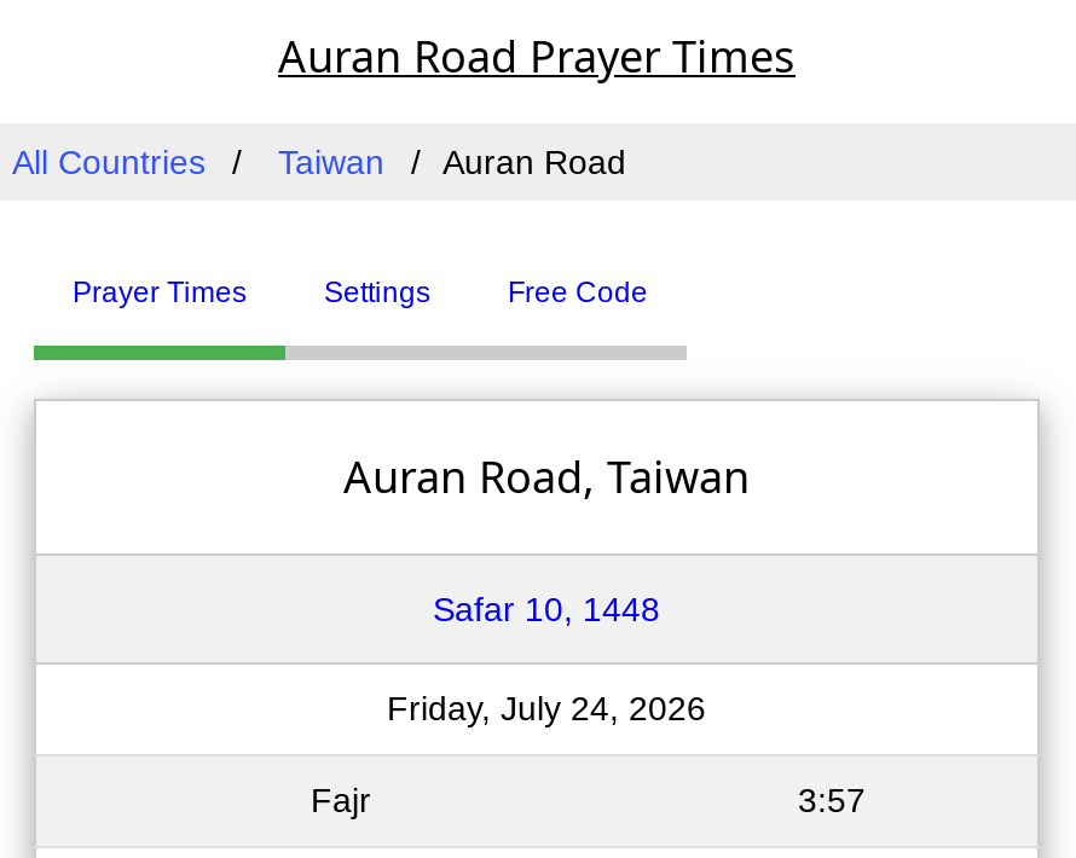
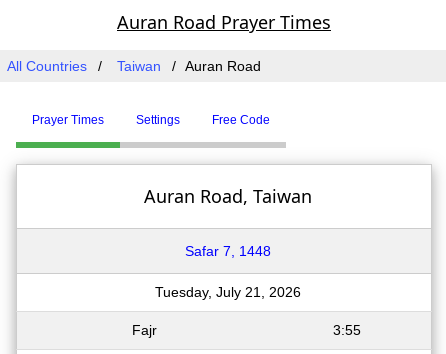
- Safar 10, 1448
+ Safar 7, 1448

- Friday, July 24, 2026
+ Tuesday, July 21, 2026

- 3:57
+ 3:55
